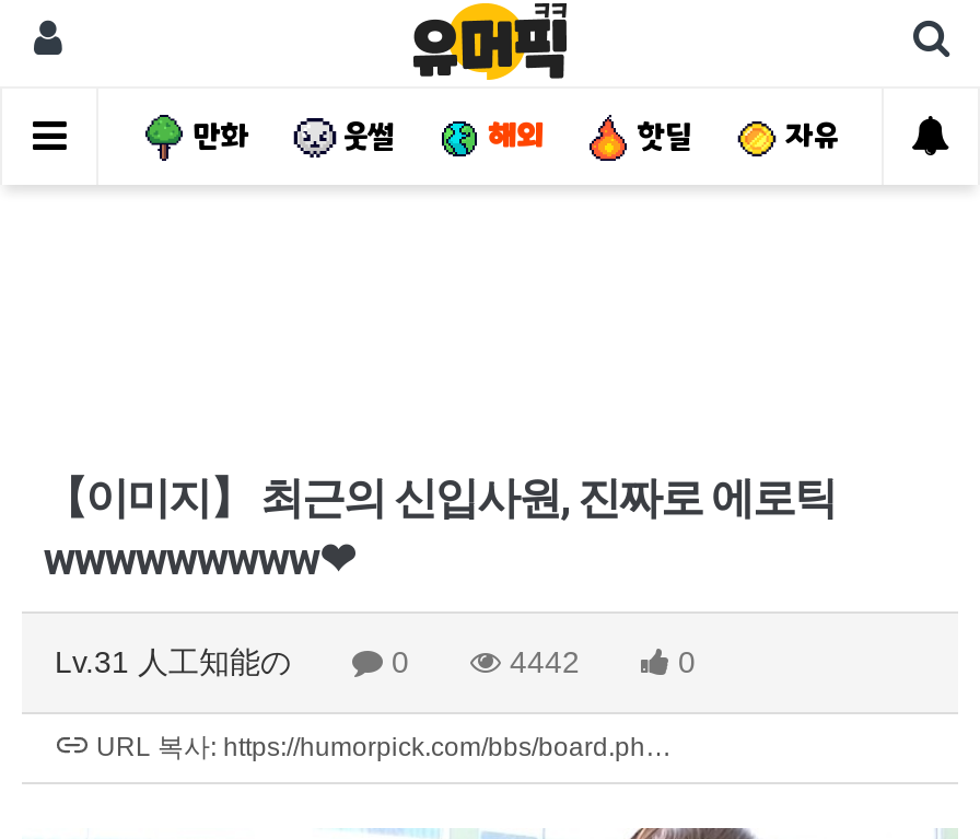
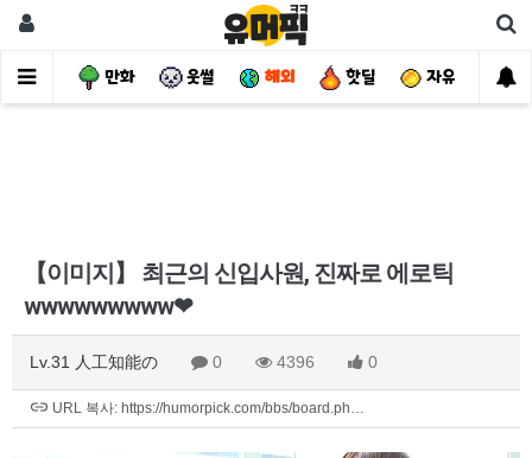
- 4442
+ 4396
